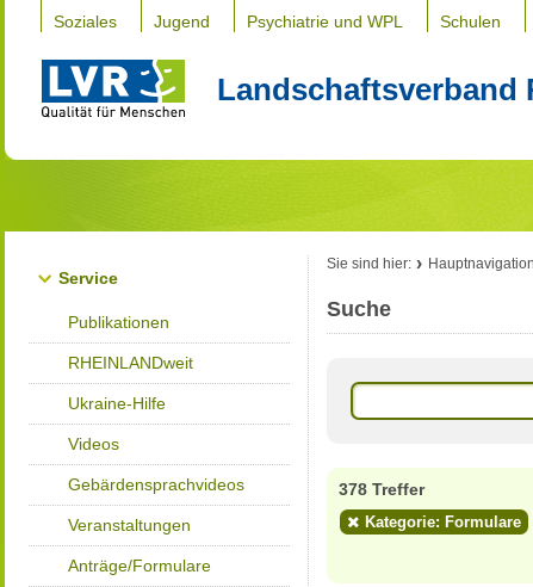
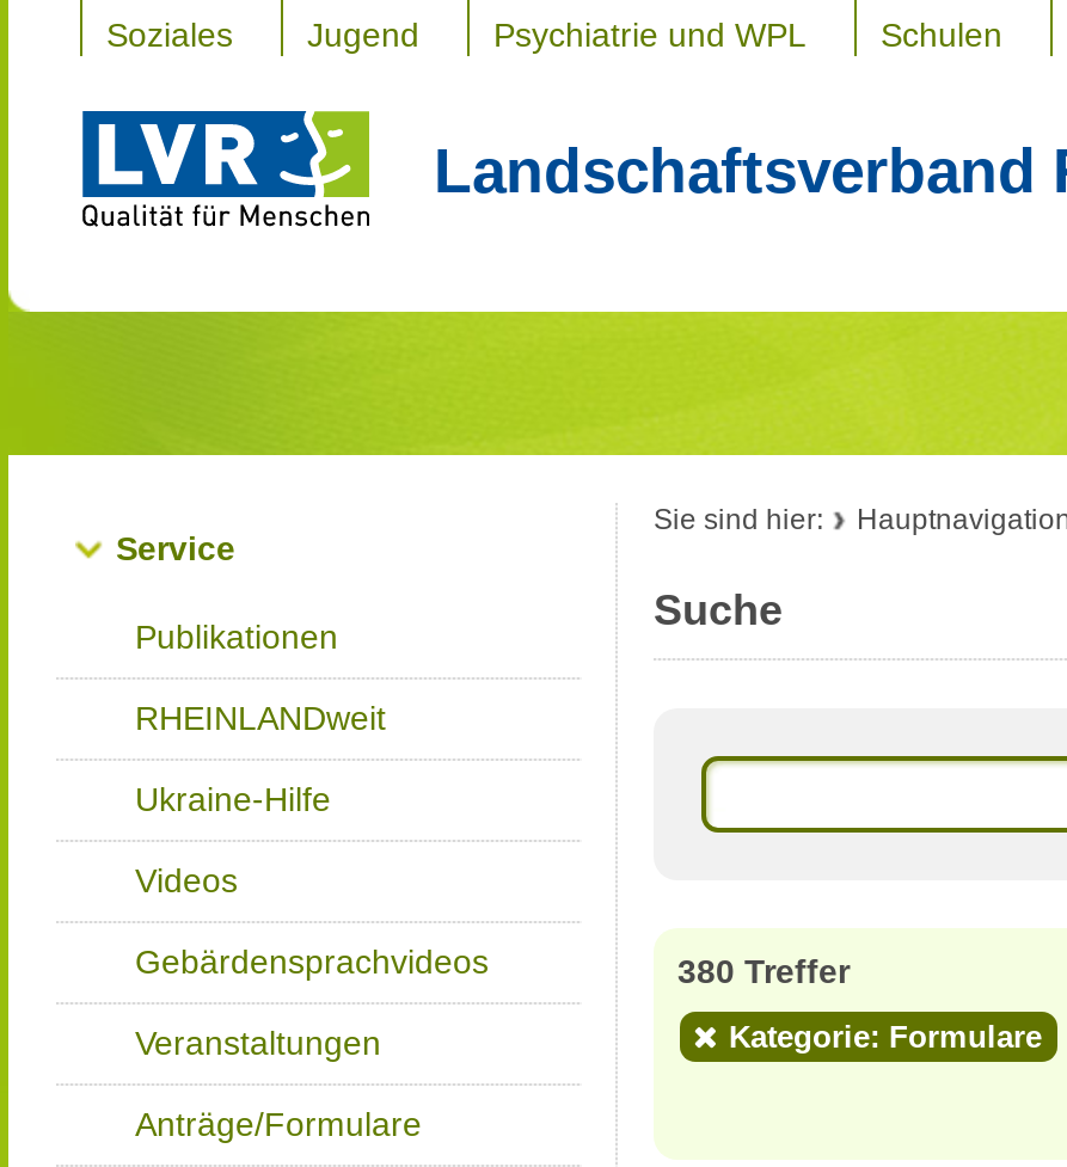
- 378 Treffer
+ 380 Treffer
